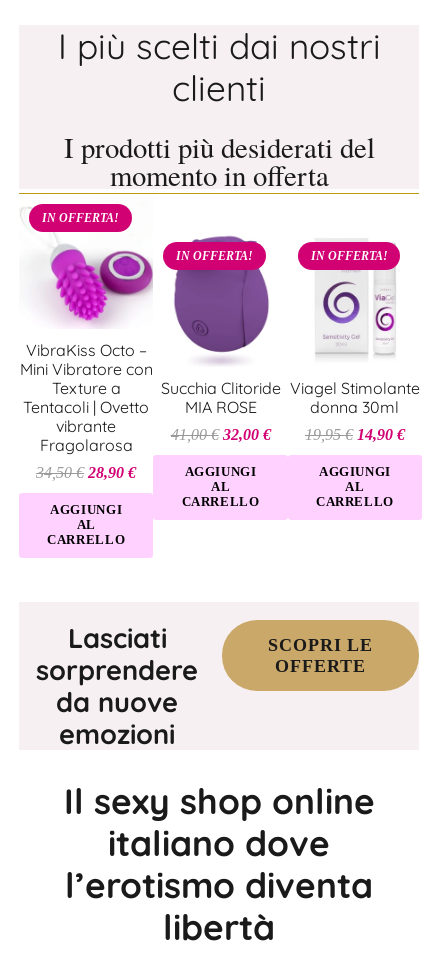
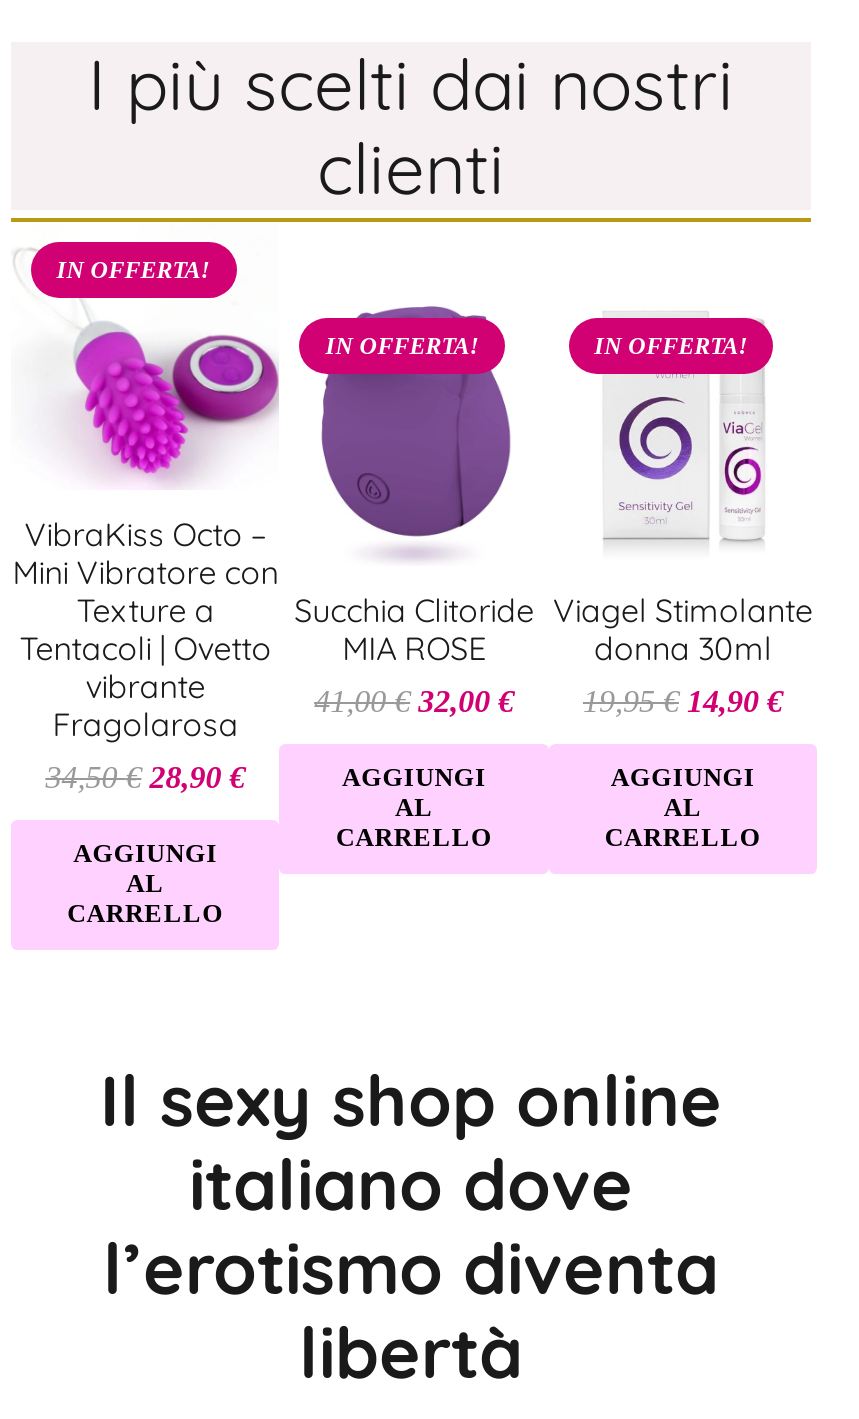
- I prodotti più desiderati del
- momento in offerta

- Lasciati
- sorprendere
- da nuove
- emozioni

- [image]
- SCOPRI LE
- OFFERTE
